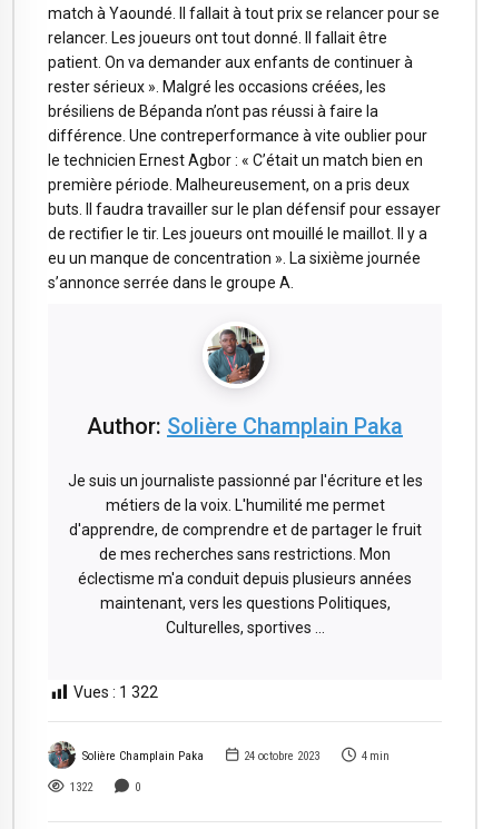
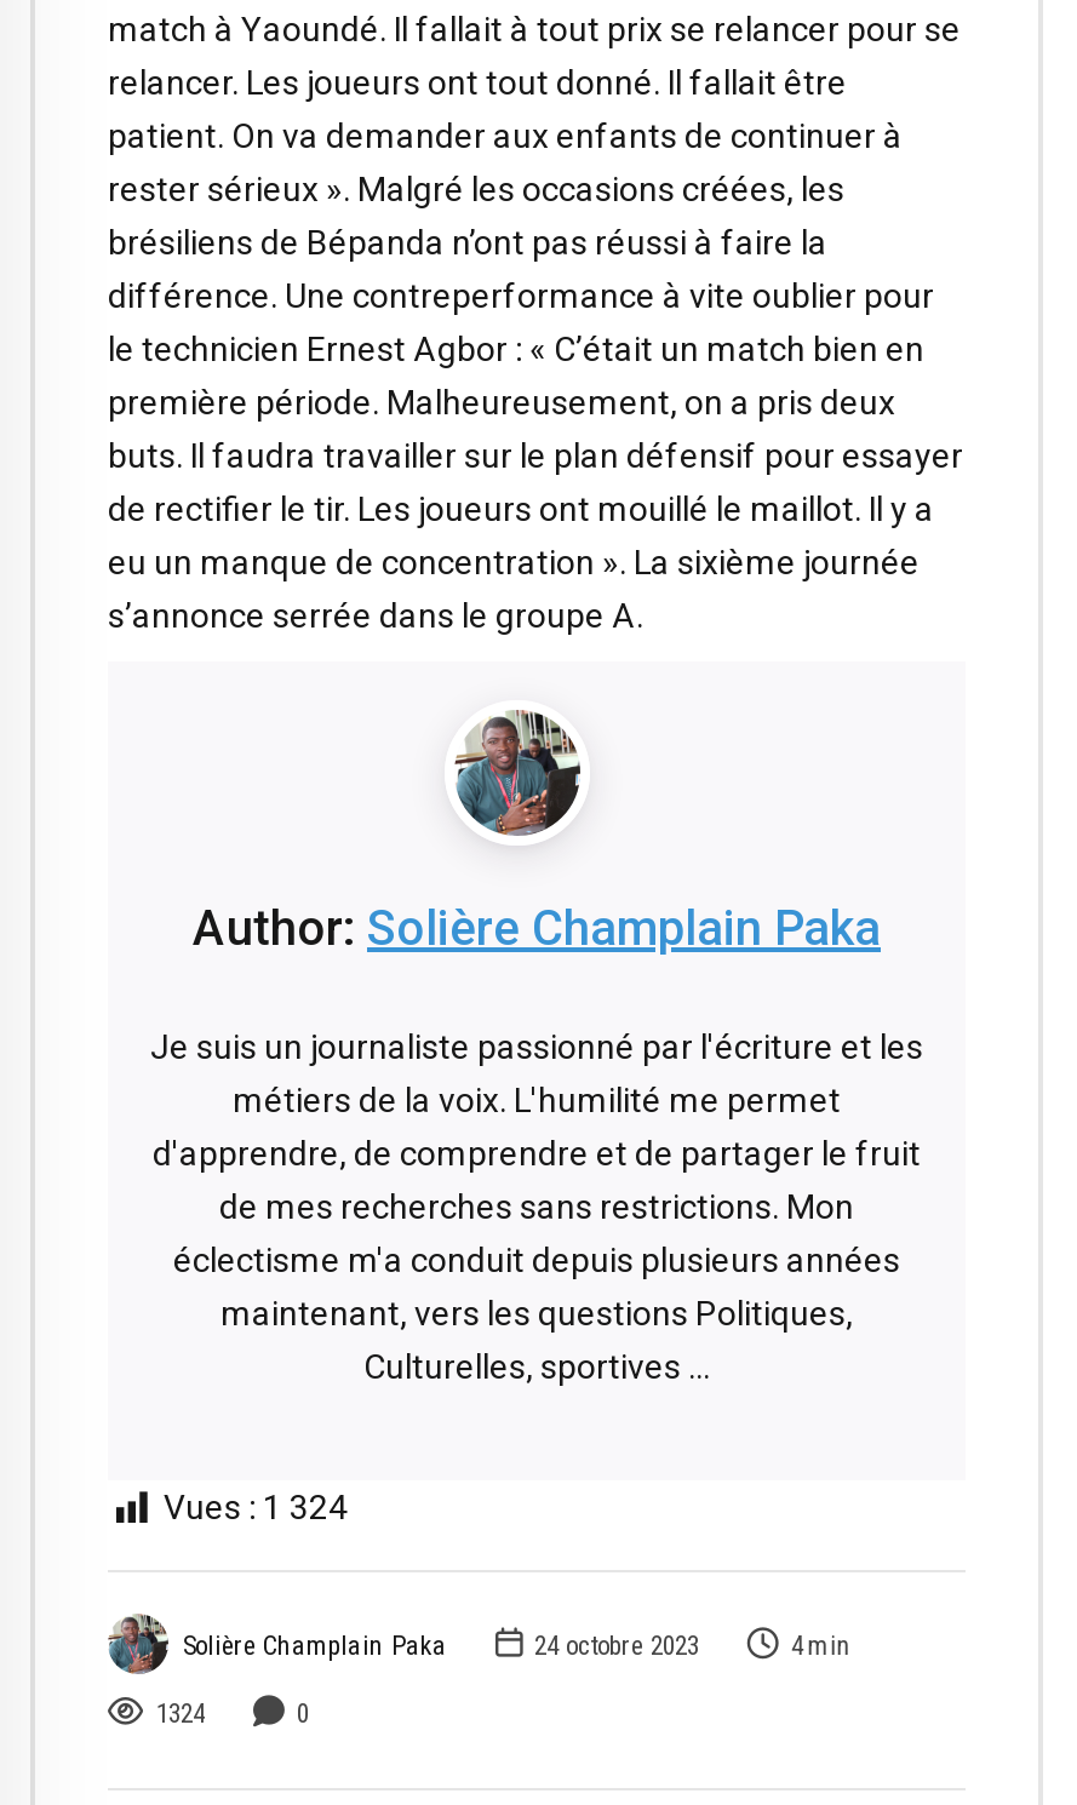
- Vues : 1 322
+ Vues : 1 324

- 1322
+ 1324
